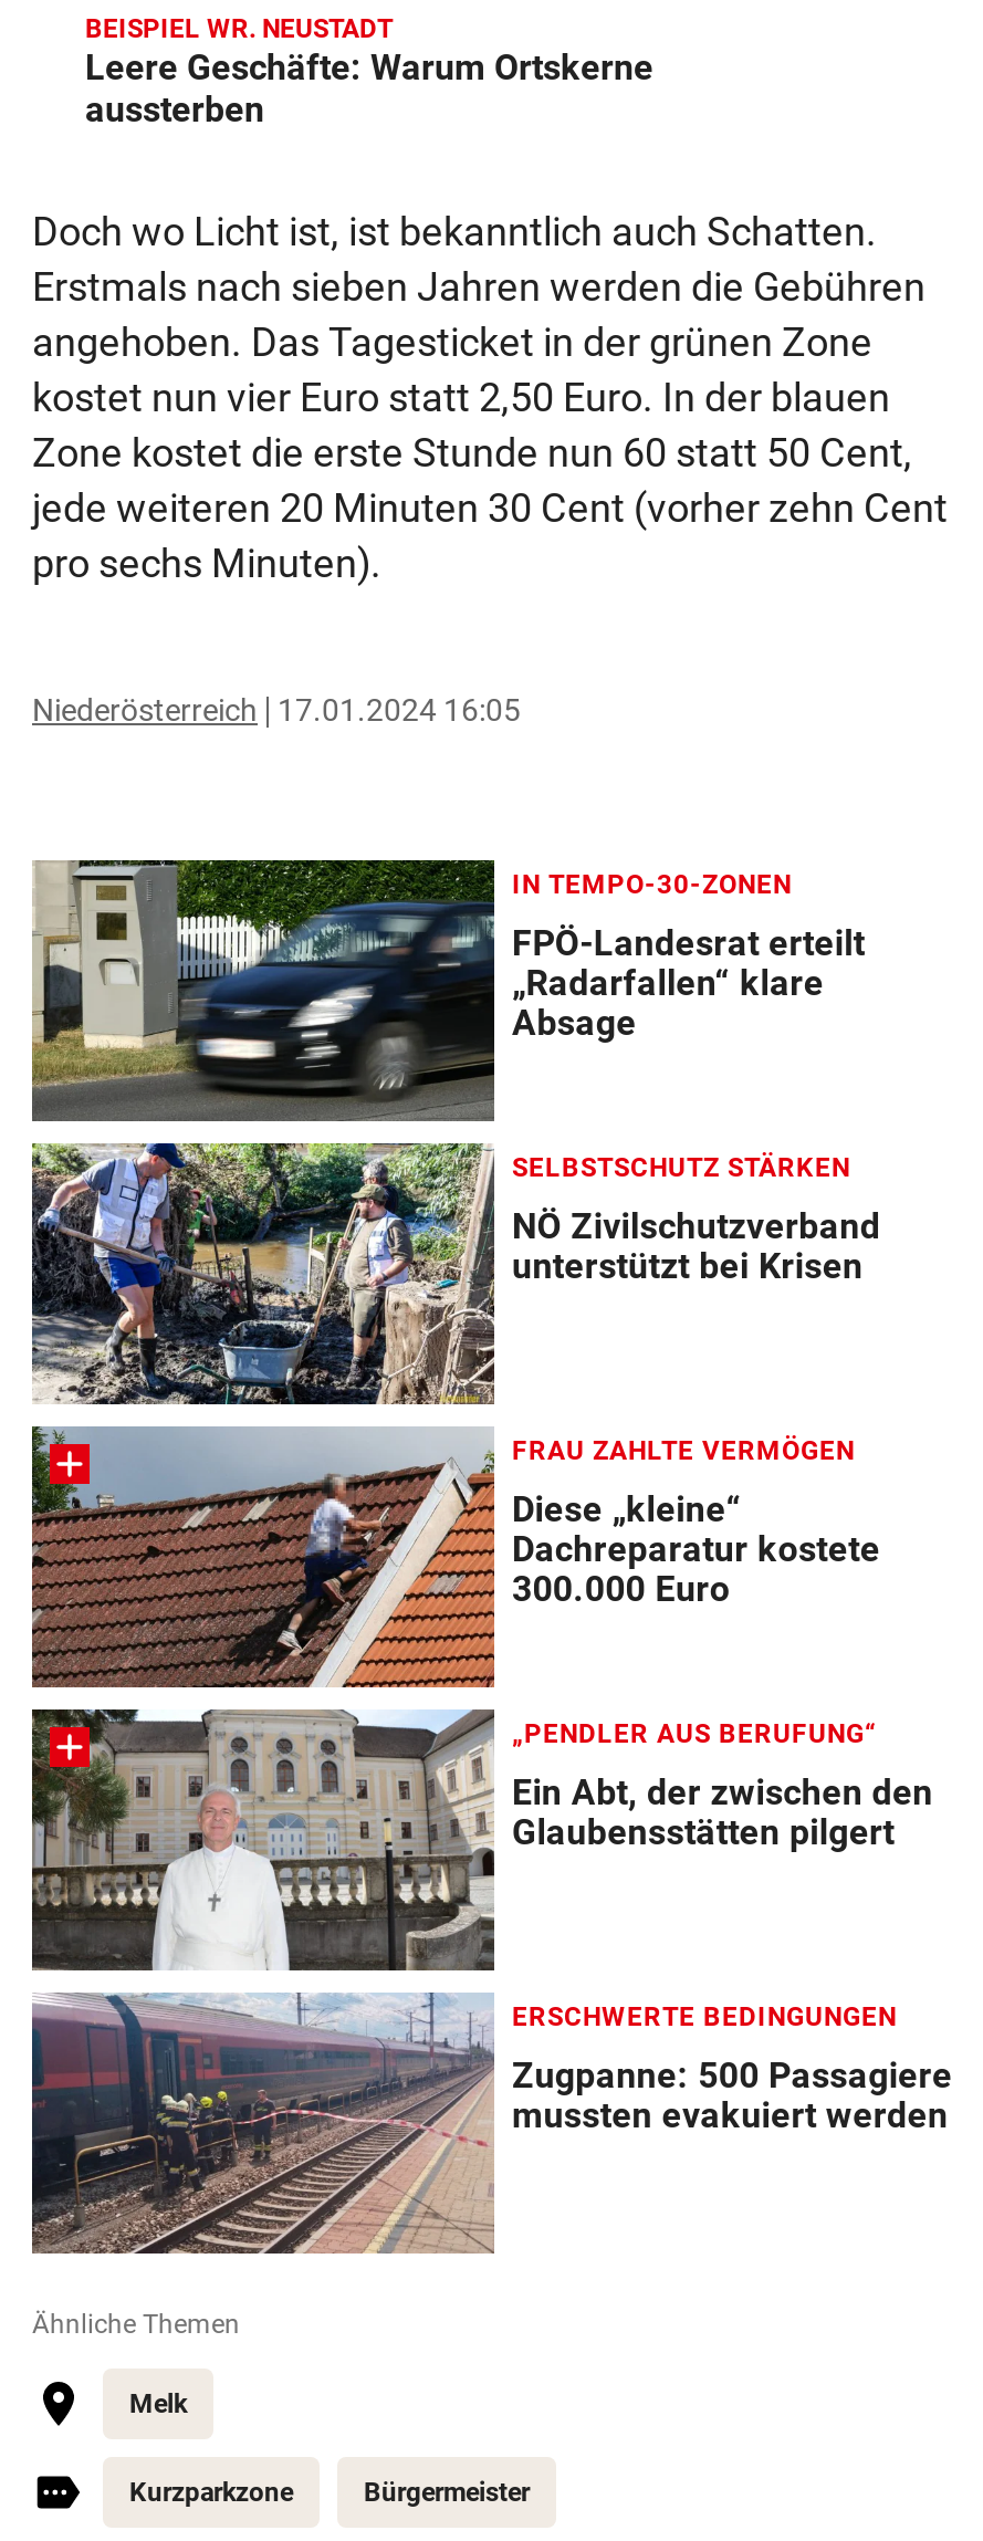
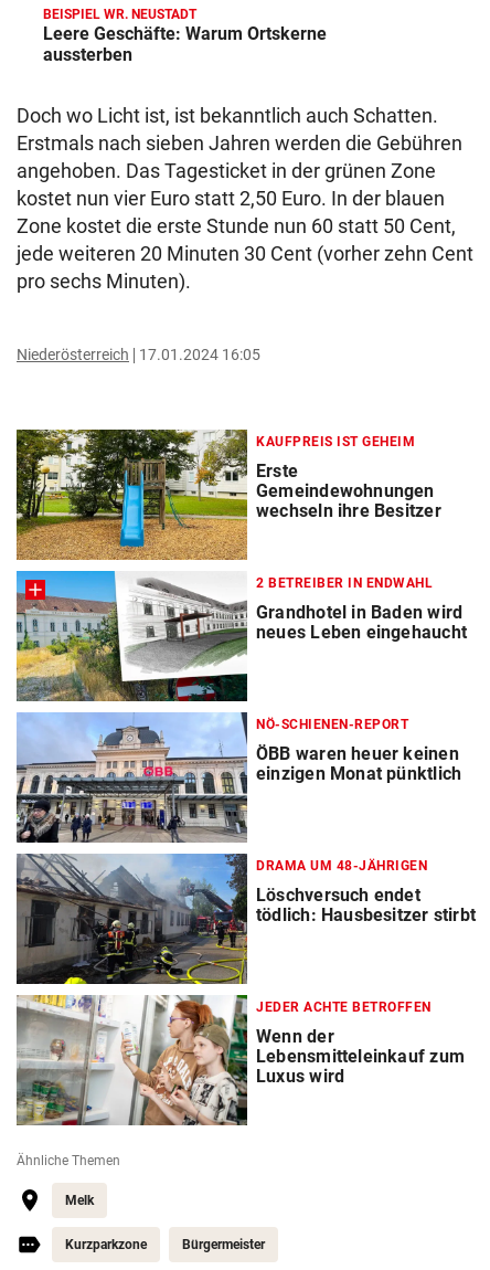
- [image]
- IN TEMPO-30-ZONEN
+ [image]
+ KAUFPREIS IST GEHEIM

- FPÖ-Landesrat erteilt
- „Radarfallen“ klare
- Absage
+ Erste
+ Gemeindewohnungen
+ wechseln ihre Besitzer

- [image]
- SELBSTSCHUTZ STÄRKEN
+ [image]
+ 2 BETREIBER IN ENDWAHL

- NÖ Zivilschutzverband
- unterstützt bei Krisen
+ Grandhotel in Baden wird
+ neues Leben eingehaucht

- [image]
- FRAU ZAHLTE VERMÖGEN
+ [image]
+ NÖ-SCHIENEN-REPORT

- Diese „kleine“
- Dachreparatur kostete
- 300.000 Euro
+ ÖBB waren heuer keinen
+ einzigen Monat pünktlich

- [image]
- „PENDLER AUS BERUFUNG“
+ [image]
+ DRAMA UM 48-JÄHRIGEN

- Ein Abt, der zwischen den
- Glaubensstätten pilgert
+ Löschversuch endet
+ tödlich: Hausbesitzer stirbt

- [image]
- ERSCHWERTE BEDINGUNGEN
+ [image]
+ JEDER ACHTE BETROFFEN

- Zugpanne: 500 Passagiere
- mussten evakuiert werden
+ Wenn der
+ Lebensmitteleinkauf zum
+ Luxus wird
